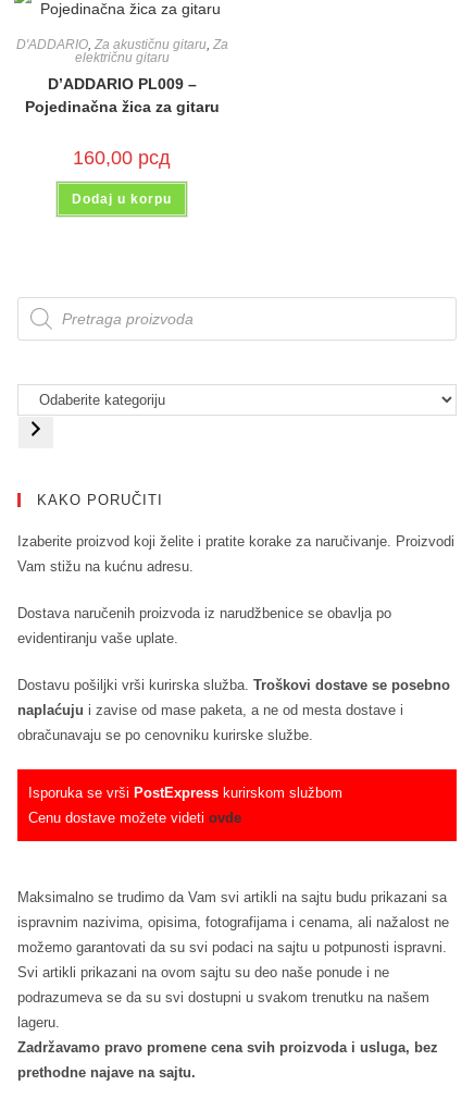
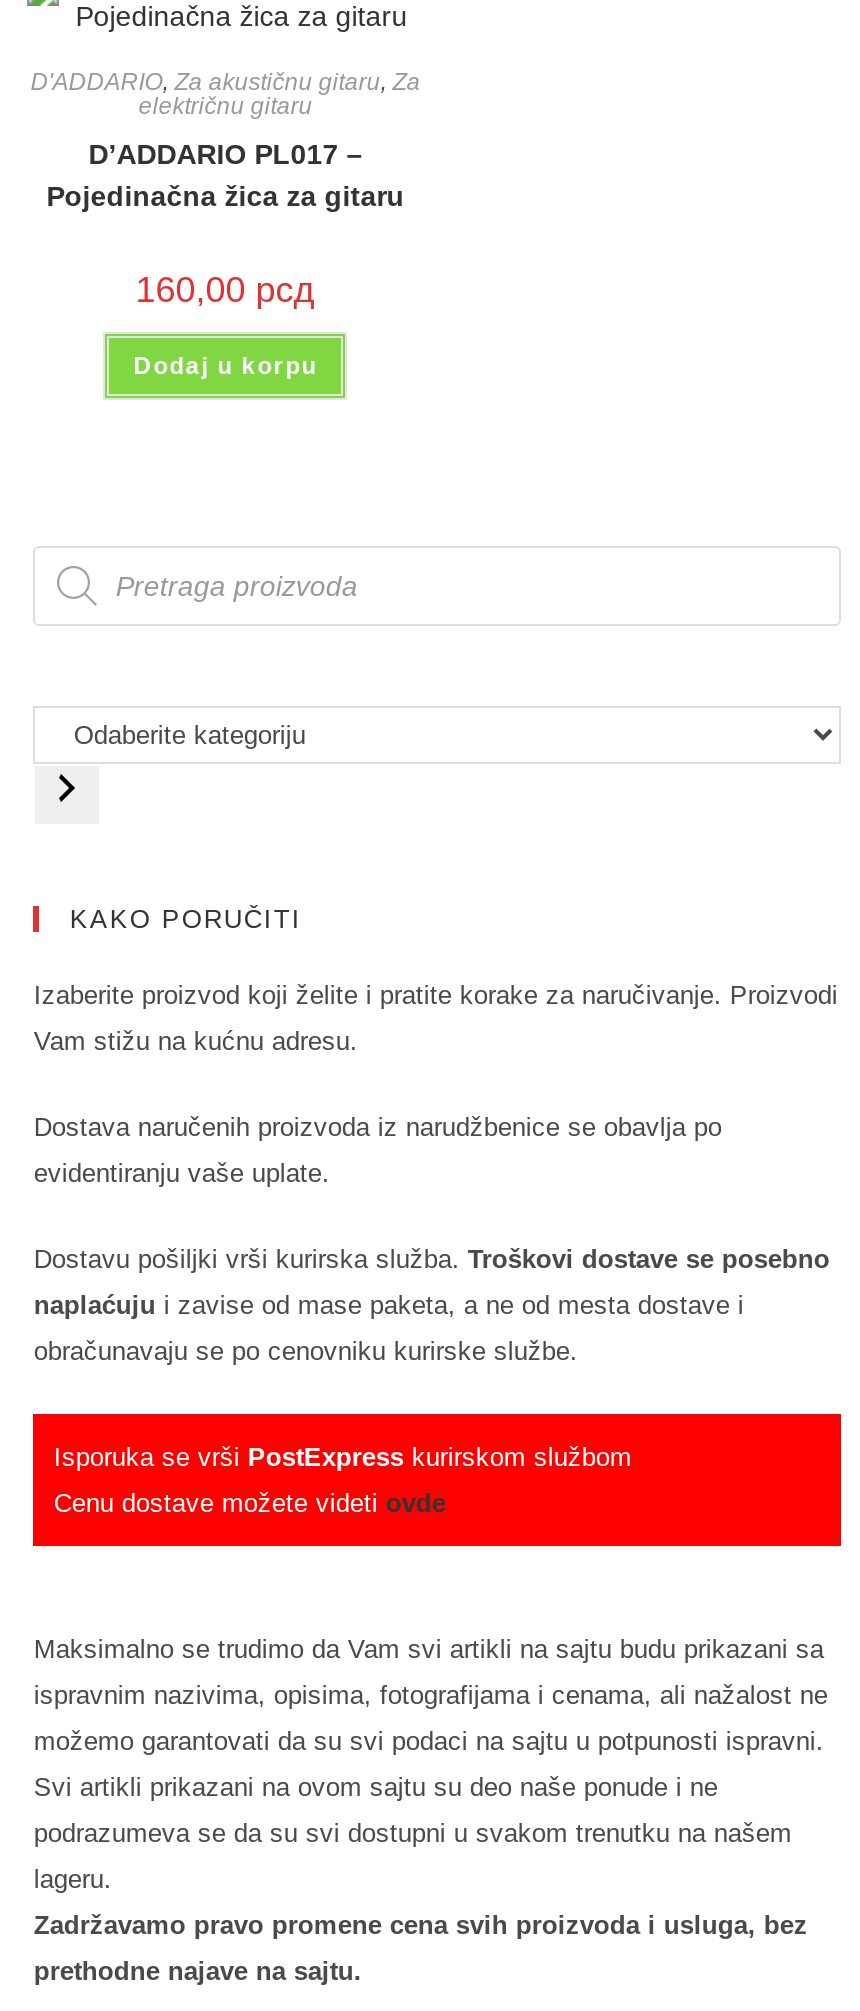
- D’ADDARIO PL009 –
+ D’ADDARIO PL017 –
